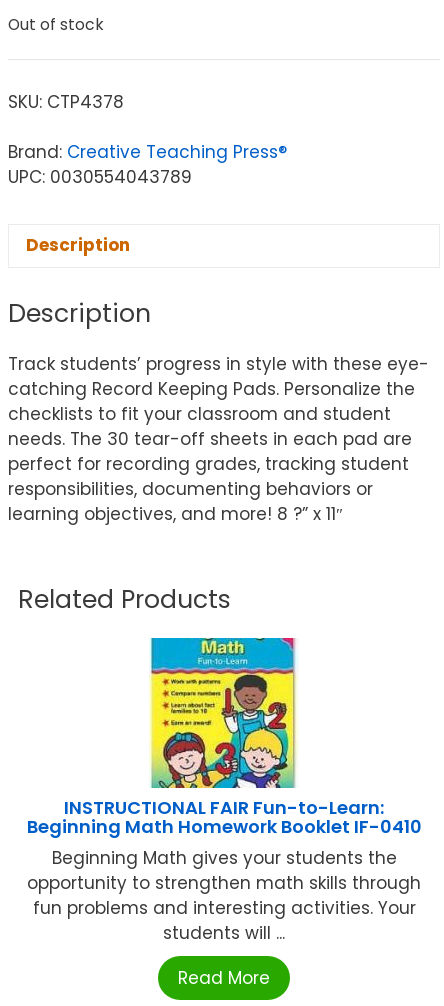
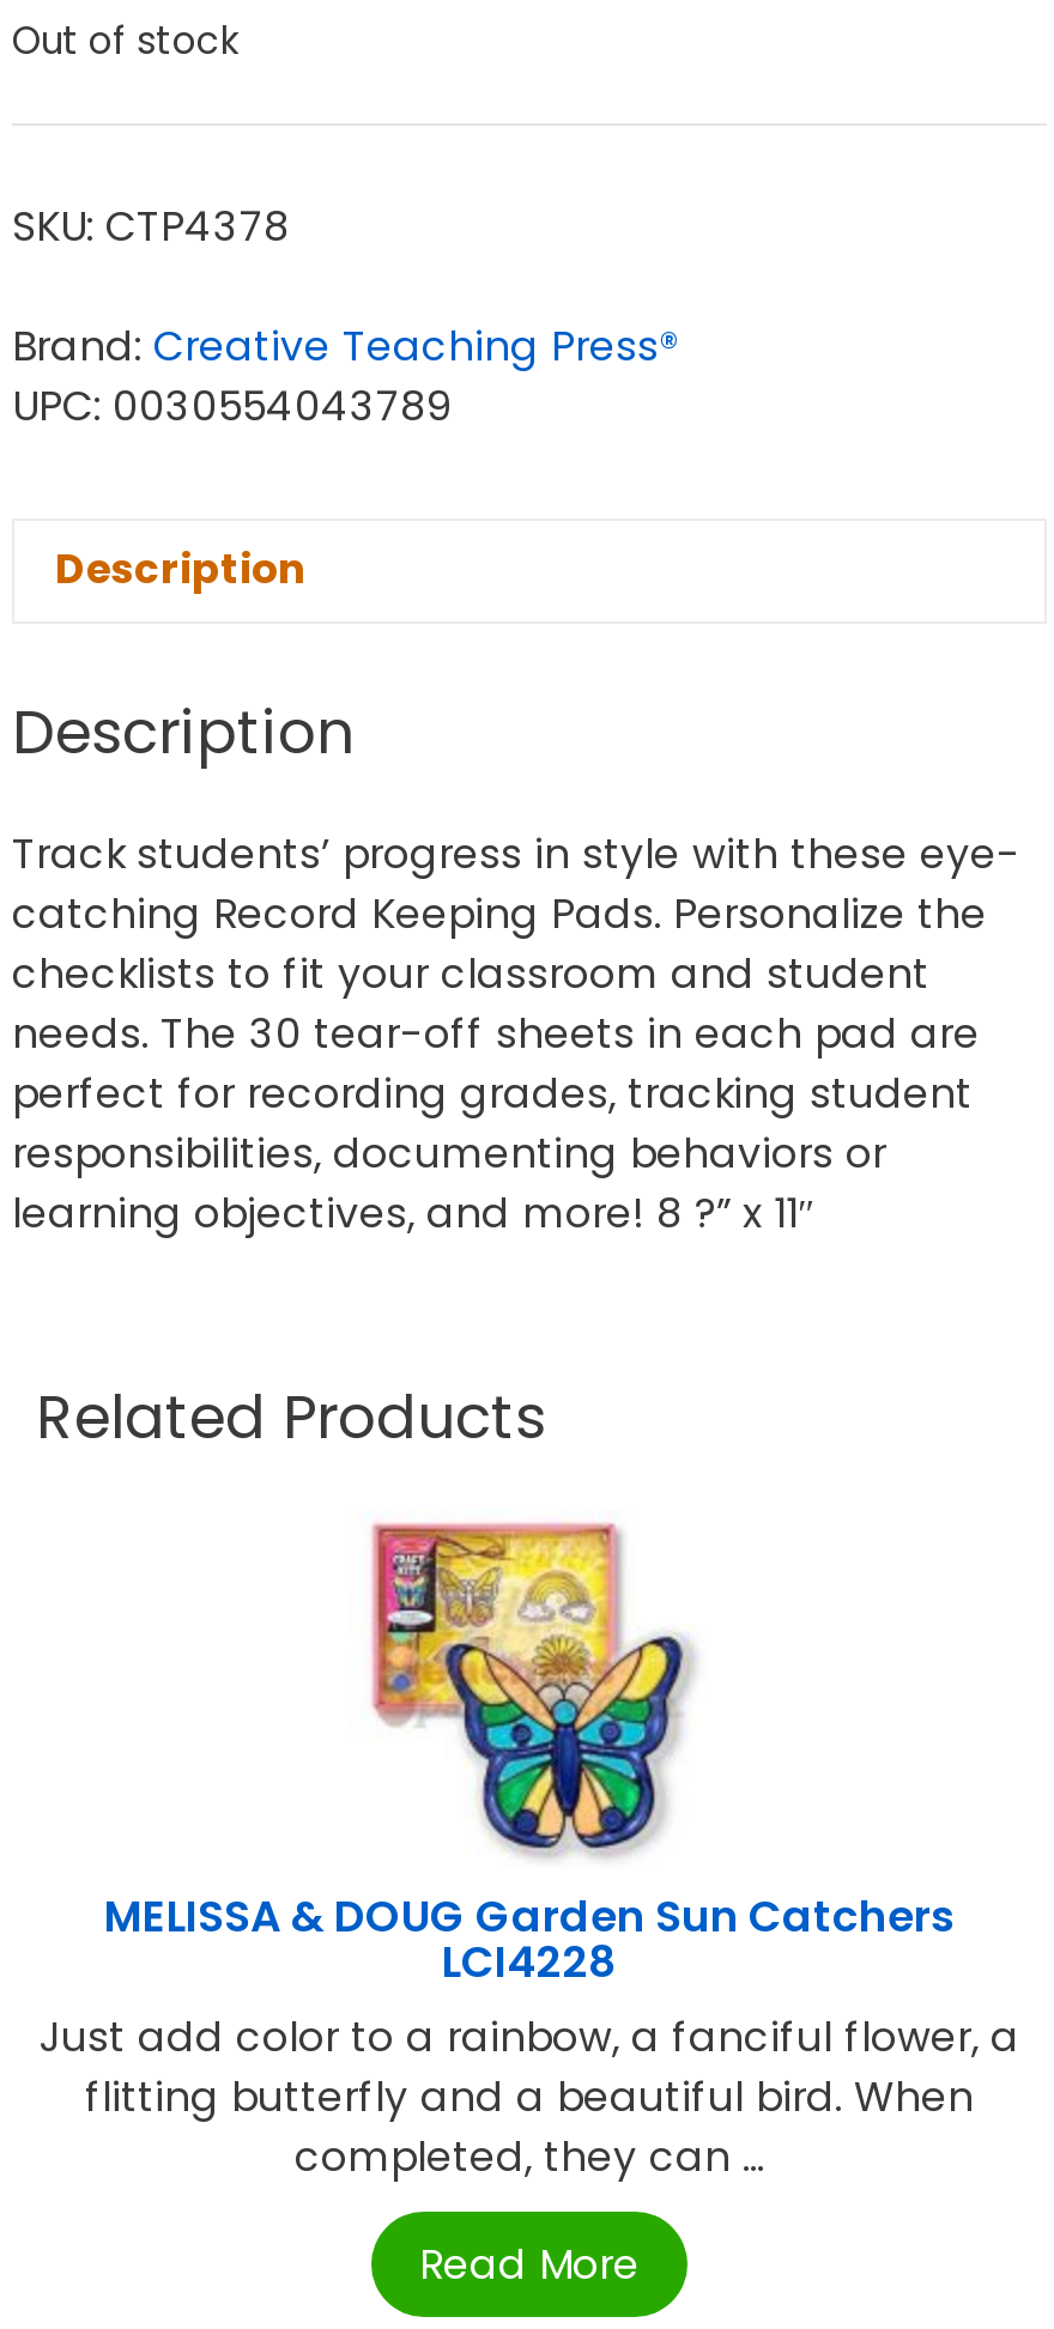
- [image]
- INSTRUCTIONAL FAIR Fun-to-Learn:
- Beginning Math Homework Booklet IF-0410
- Beginning Math gives your students the
- opportunity to strengthen math skills through
- fun problems and interesting activities. Your
- students will ...
+ [image]
+ MELISSA & DOUG Garden Sun Catchers
+ LCI4228
+ Just add color to a rainbow, a fanciful flower, a
+ flitting butterfly and a beautiful bird. When
+ completed, they can ...
